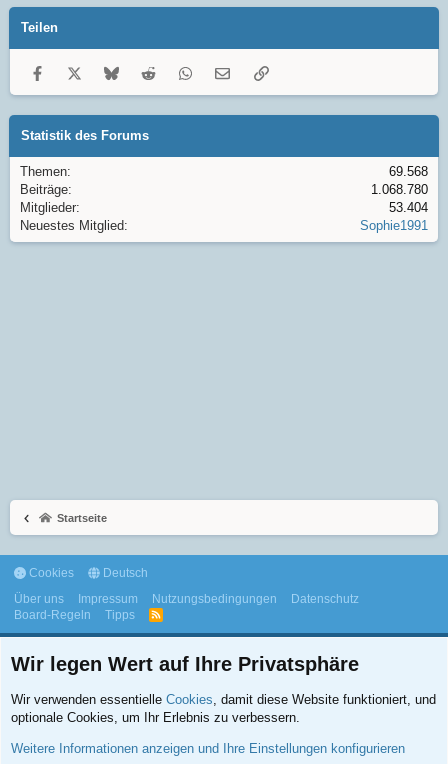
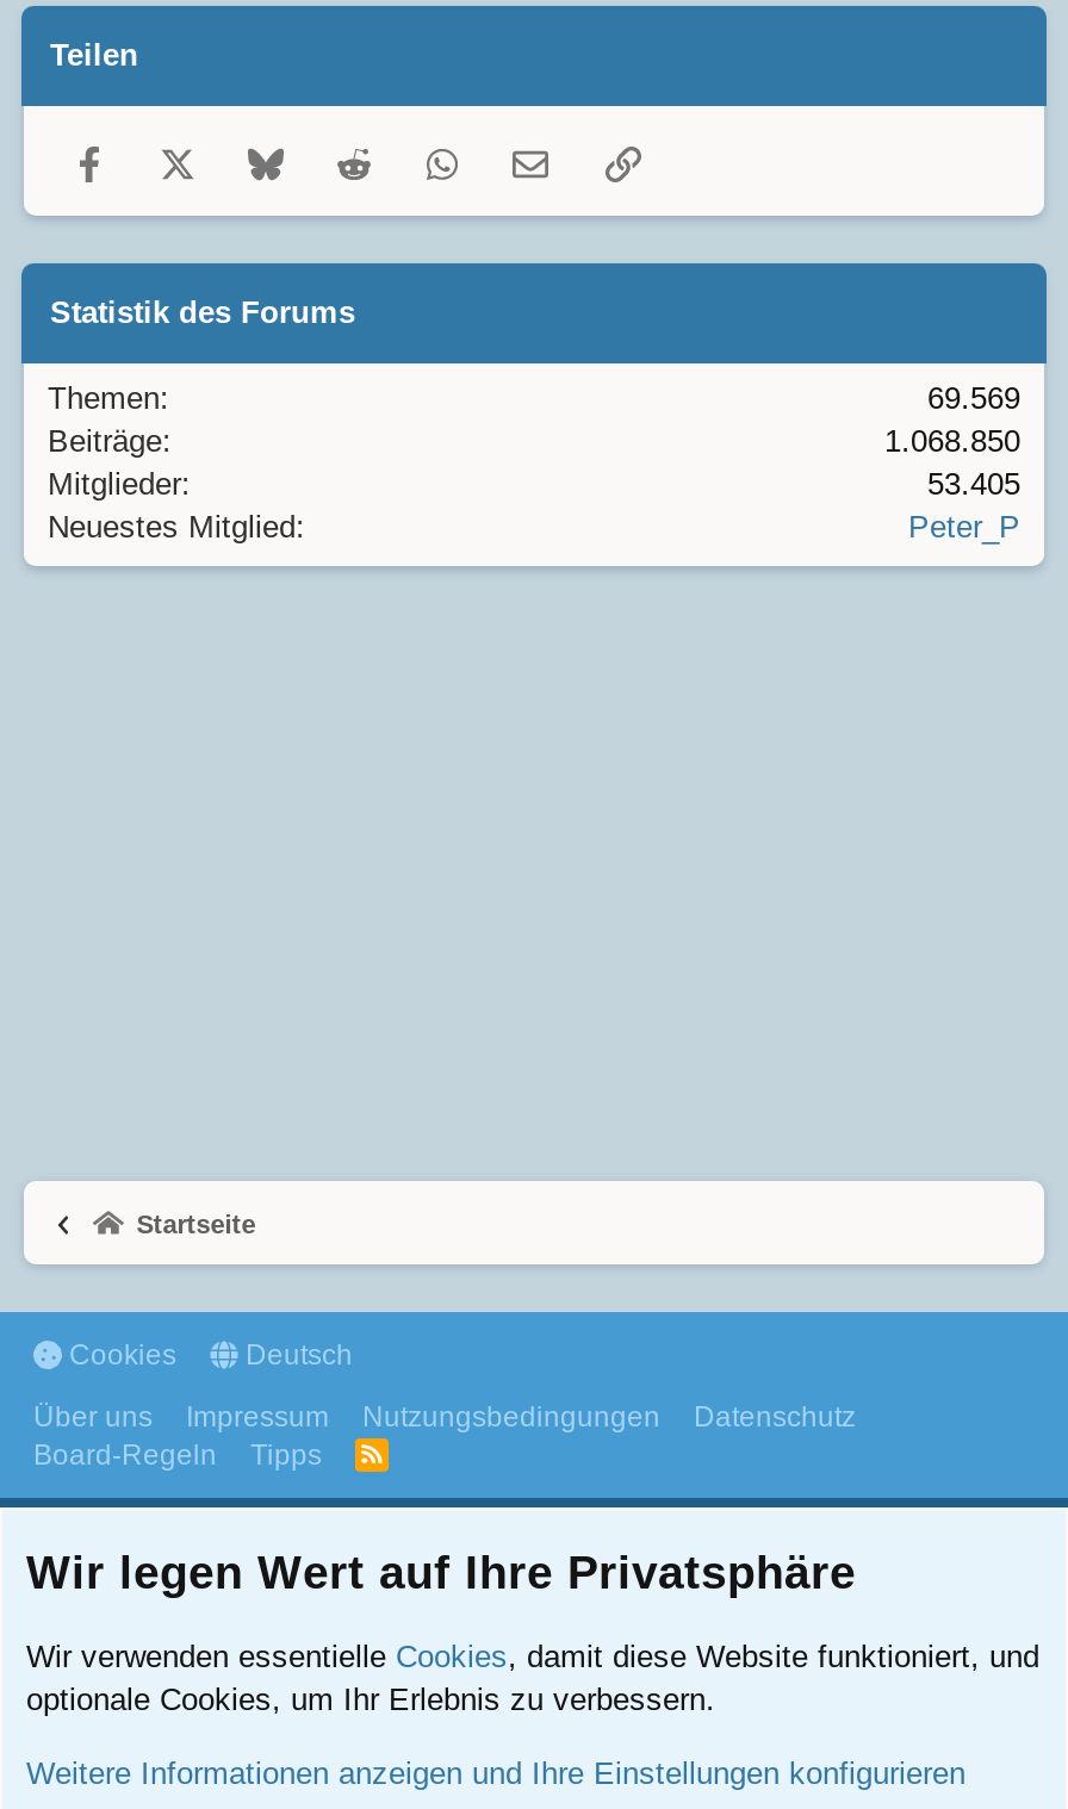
- 69.568
+ 69.569

- 1.068.780
+ 1.068.850

- 53.404
+ 53.405

- Sophie1991
+ Peter_P
